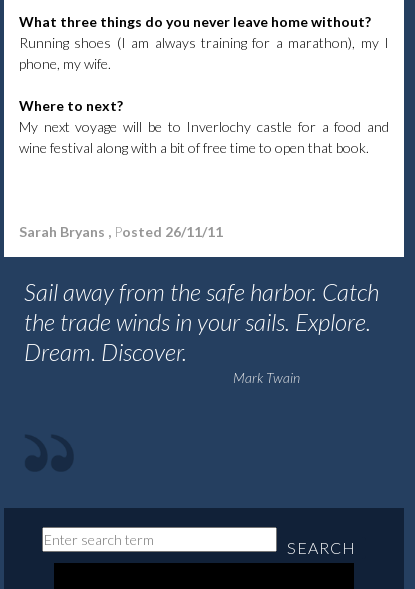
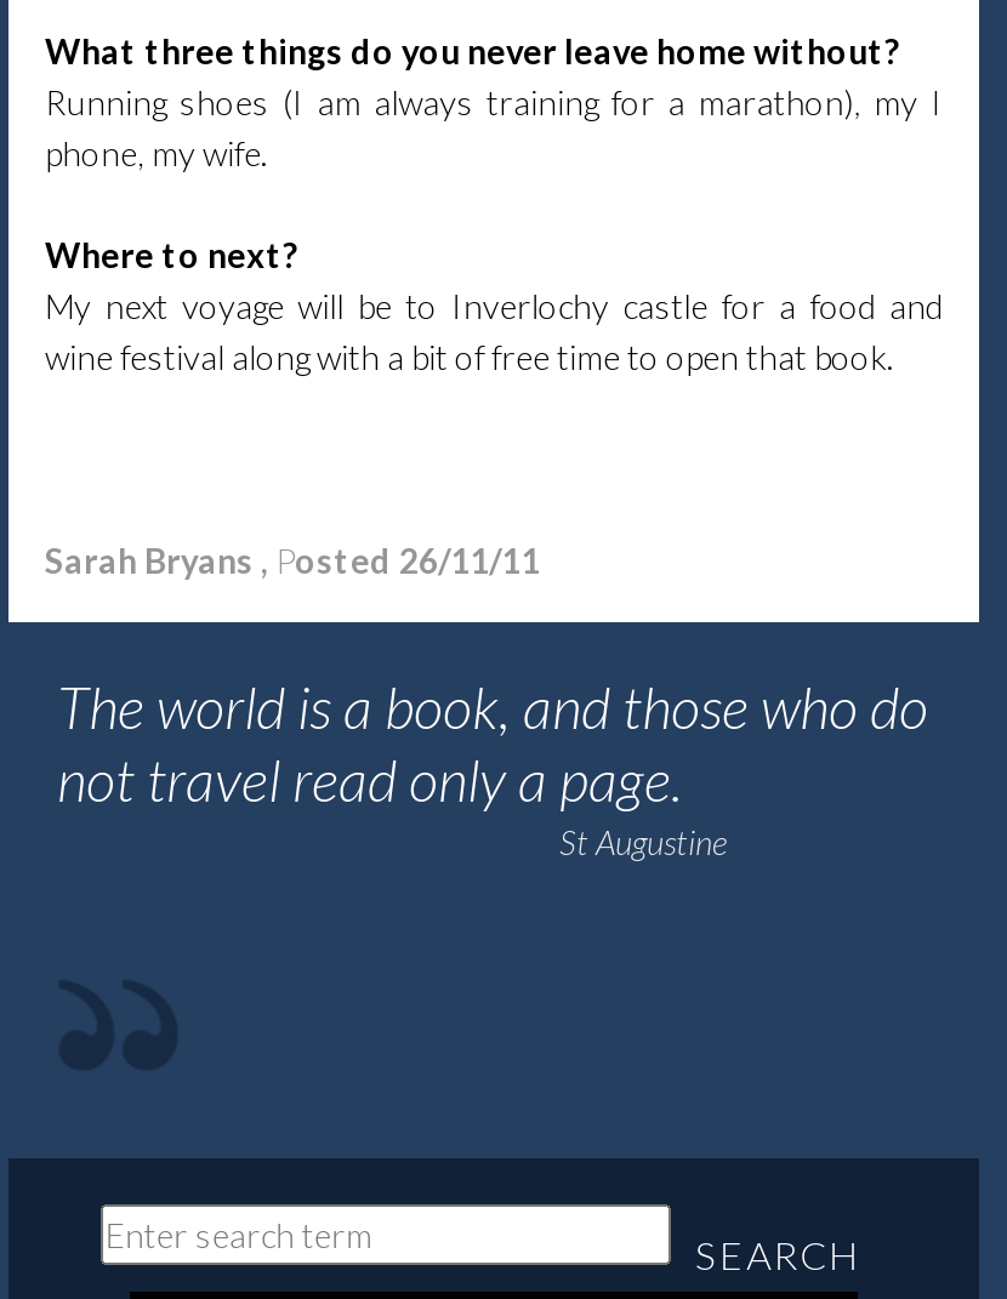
- Sail away from the safe harbor. Catch
- the trade winds in your sails. Explore.
- Dream. Discover.
- Mark Twain
+ The world is a book, and those who do
+ not travel read only a page.
+ St Augustine
